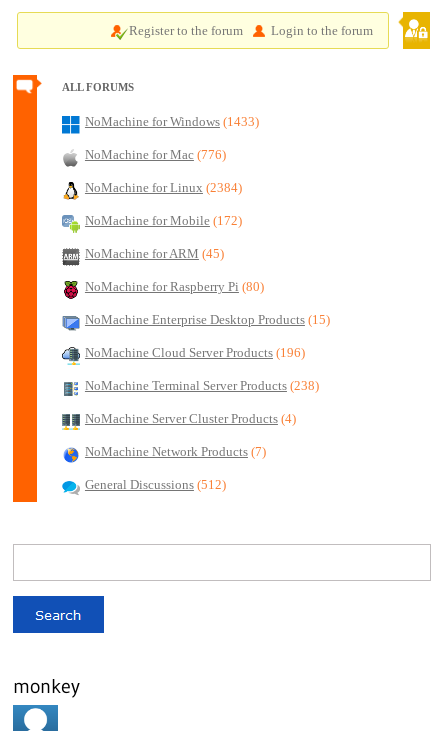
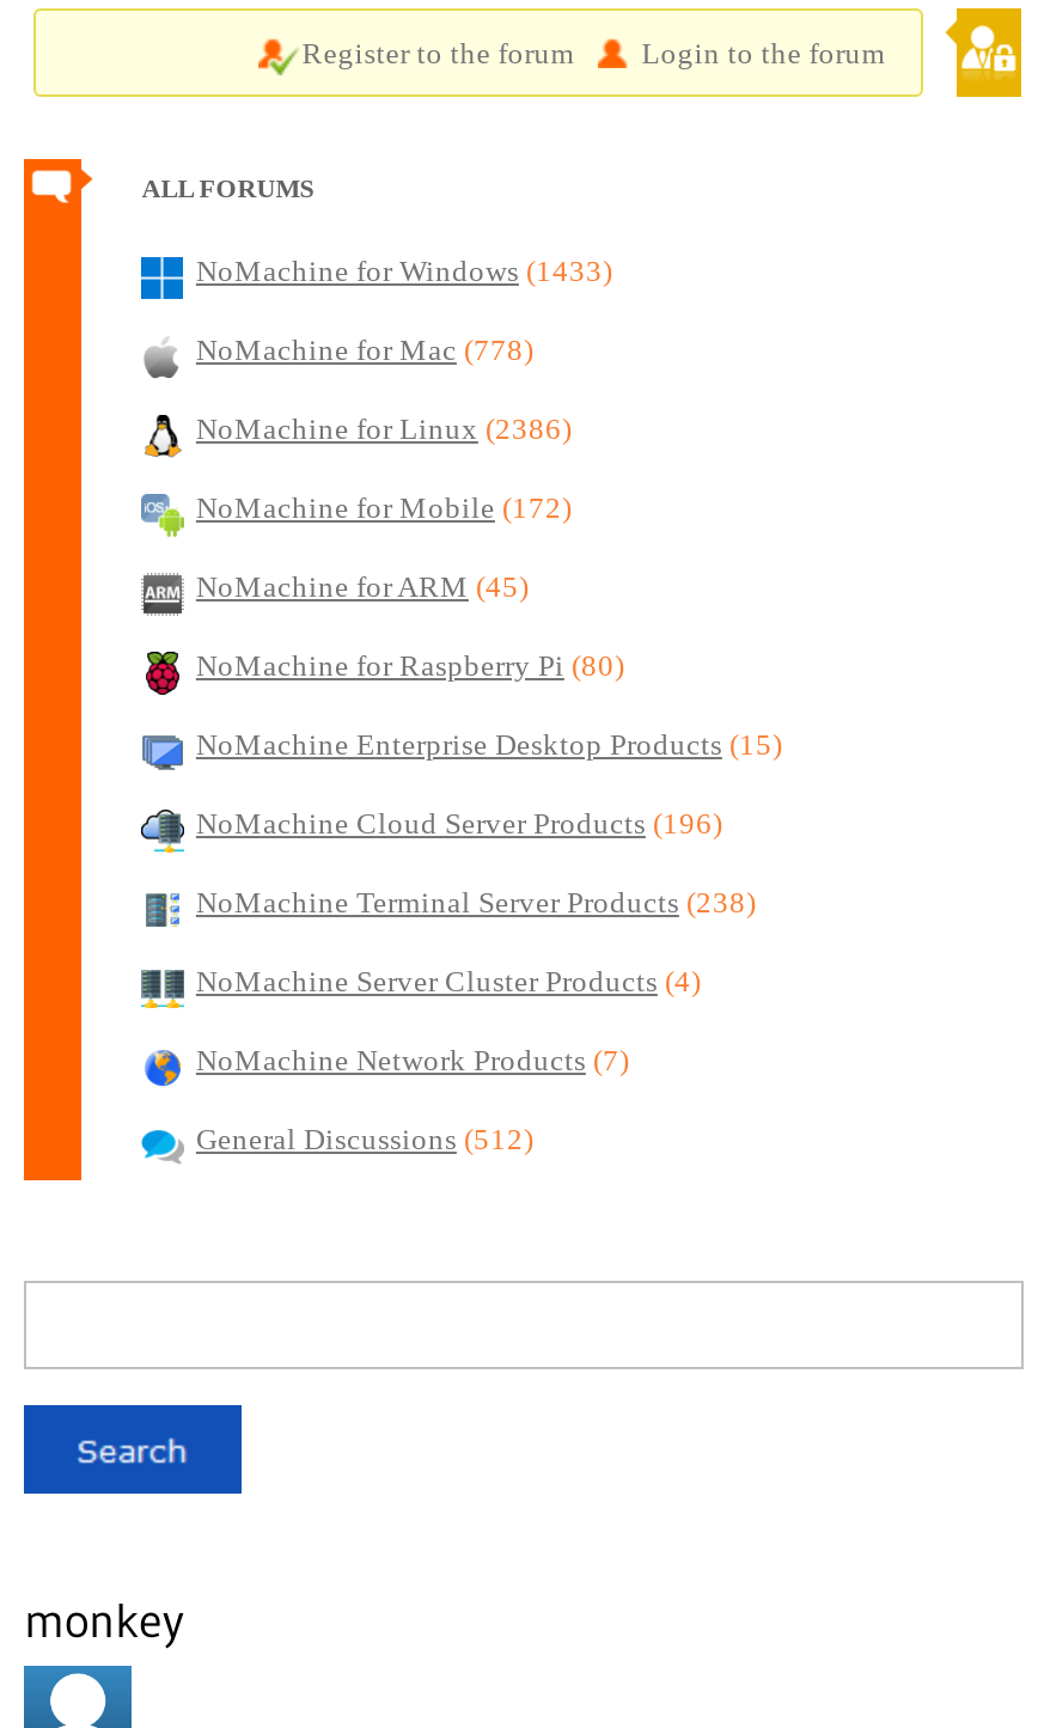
- NoMachine for Mac (776)
+ NoMachine for Mac (778)

- NoMachine for Linux (2384)
+ NoMachine for Linux (2386)
